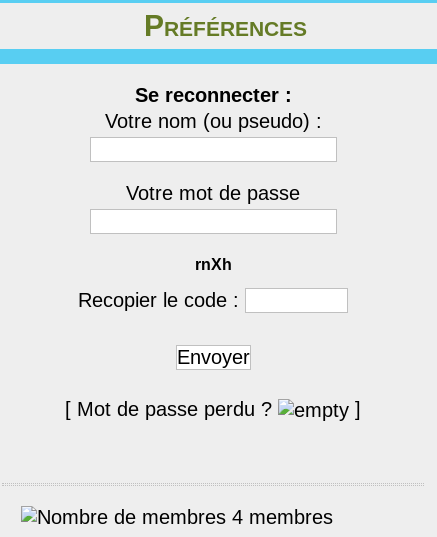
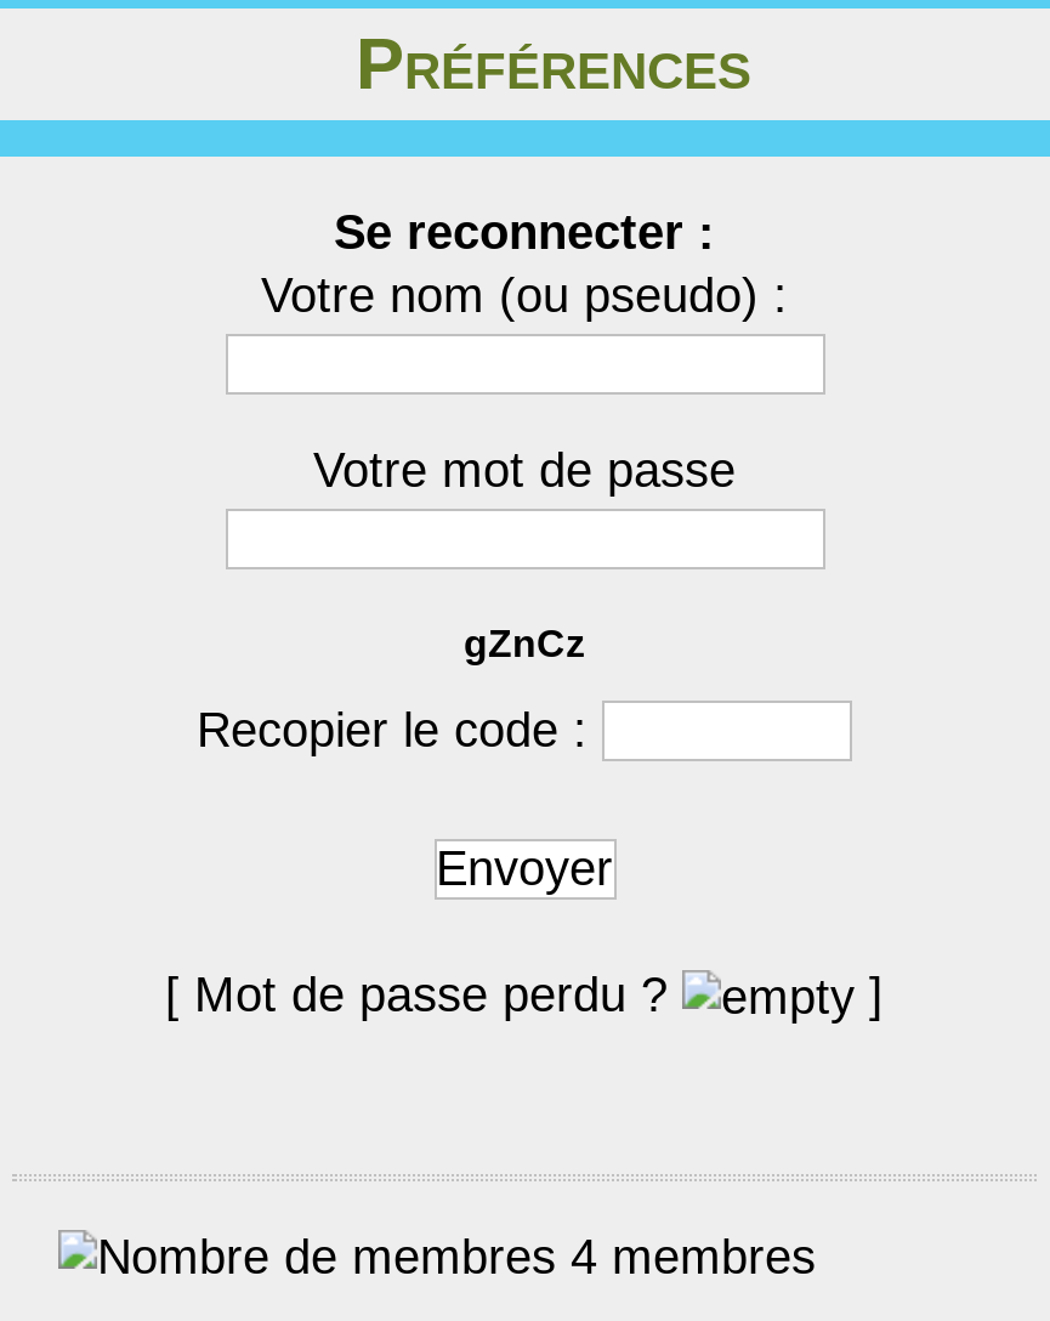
- rnXh
+ gZnCz
